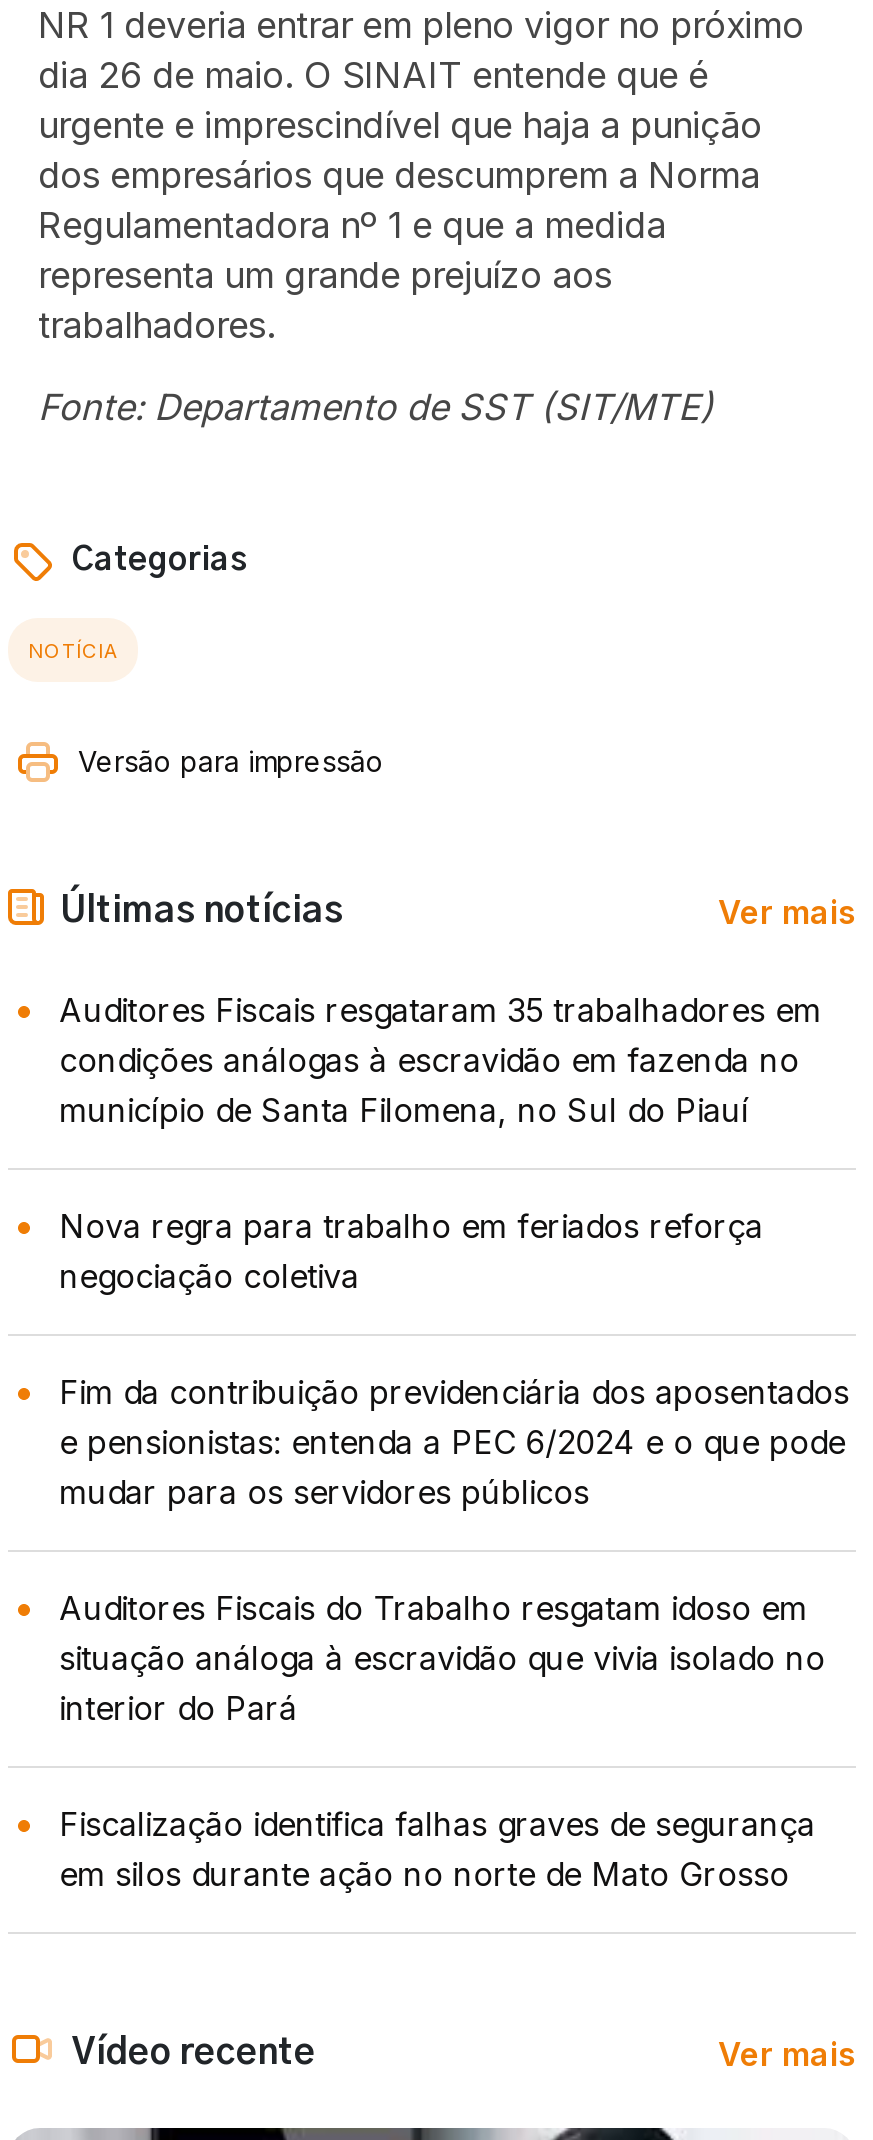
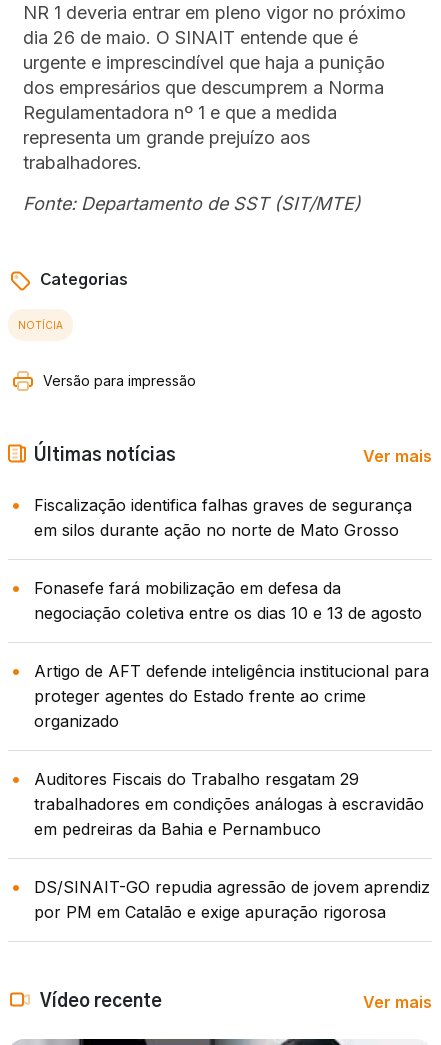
- Auditores Fiscais resgataram 35 trabalhadores em
- condições análogas à escravidão em fazenda no
- município de Santa Filomena, no Sul do Piauí
- Nova regra para trabalho em feriados reforça
- negociação coletiva
- Fim da contribuição previdenciária dos aposentados
- e pensionistas: entenda a PEC 6/2024 e o que pode
- mudar para os servidores públicos
- Auditores Fiscais do Trabalho resgatam idoso em
- situação análoga à escravidão que vivia isolado no
- interior do Pará

moved up: Fiscalização identifica falhas graves de segurança | em silos durante ação no norte de Mato Grosso

+ Fonasefe fará mobilização em defesa da
+ negociação coletiva entre os dias 10 e 13 de agosto
+ Artigo de AFT defende inteligência institucional para
+ proteger agentes do Estado frente ao crime
+ organizado
+ Auditores Fiscais do Trabalho resgatam 29
+ trabalhadores em condições análogas à escravidão
+ em pedreiras da Bahia e Pernambuco
+ DS/SINAIT-GO repudia agressão de jovem aprendiz
+ por PM em Catalão e exige apuração rigorosa
